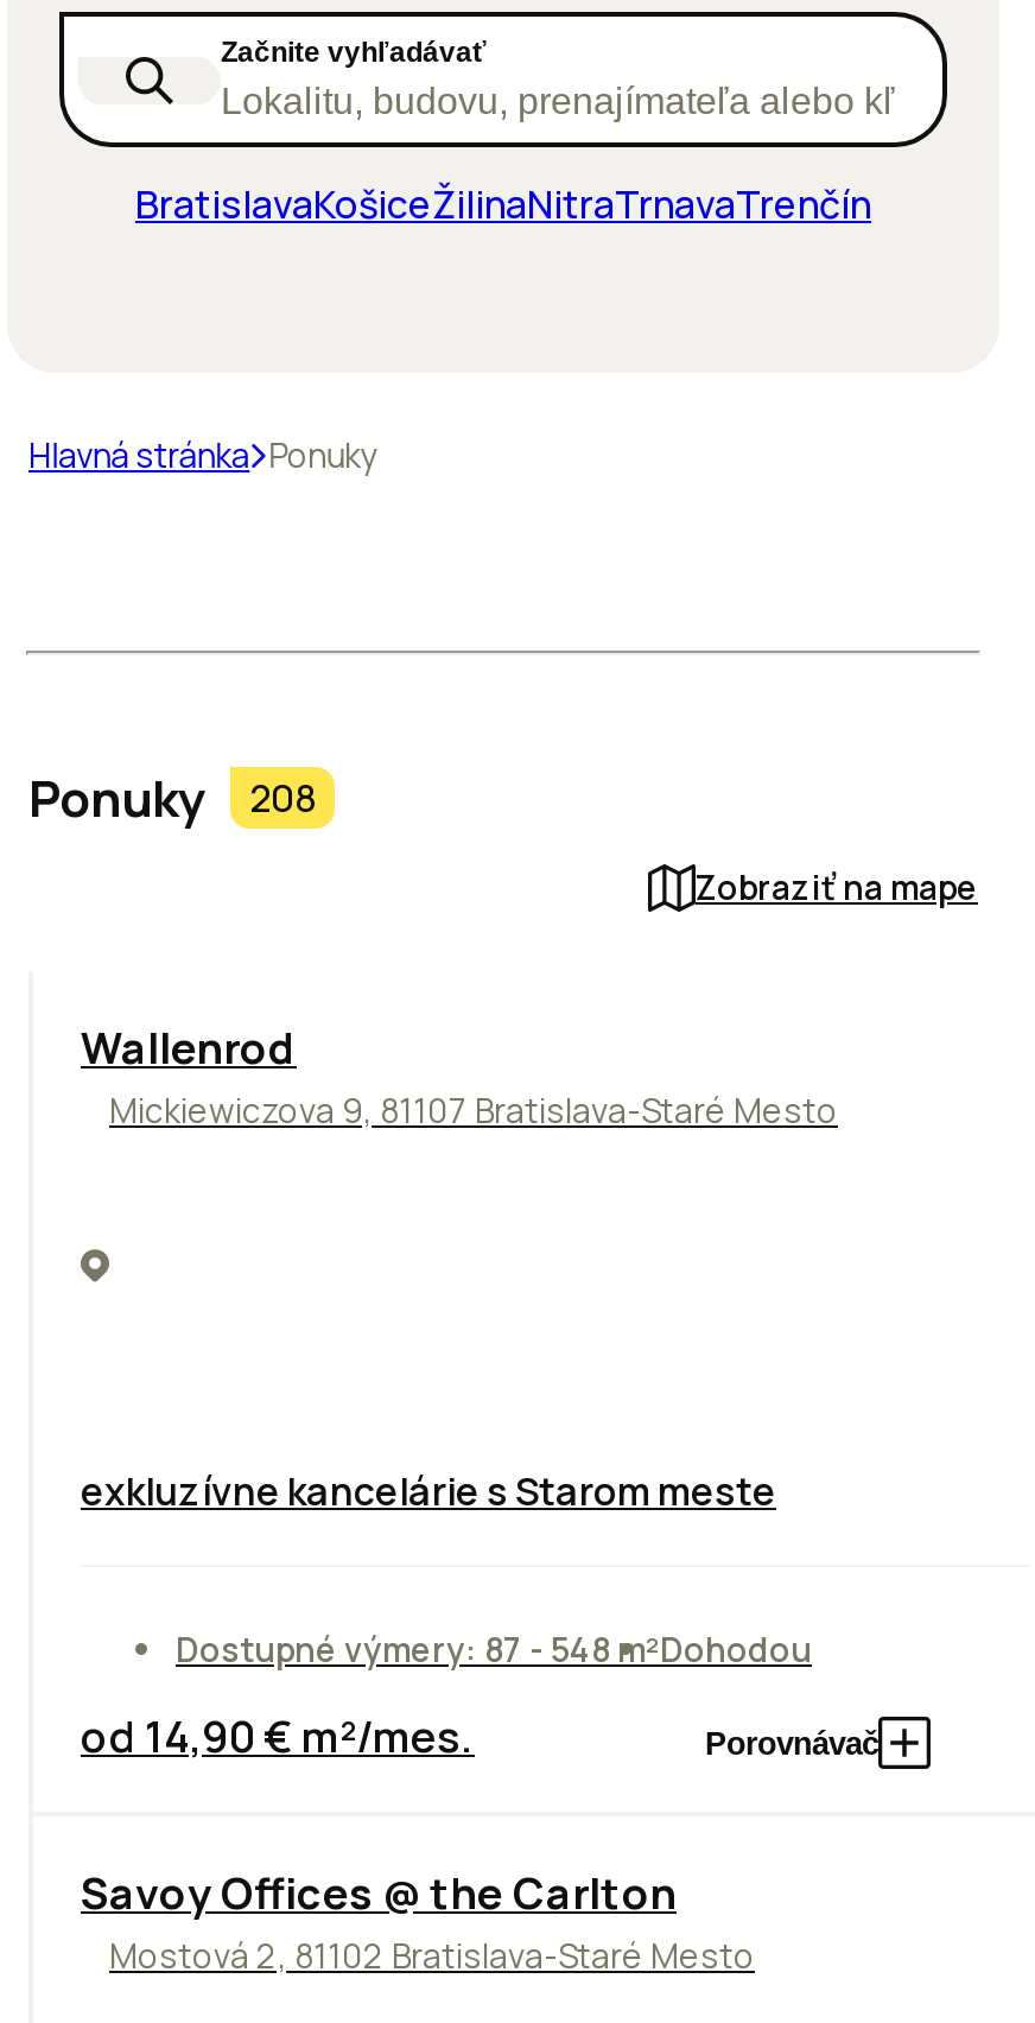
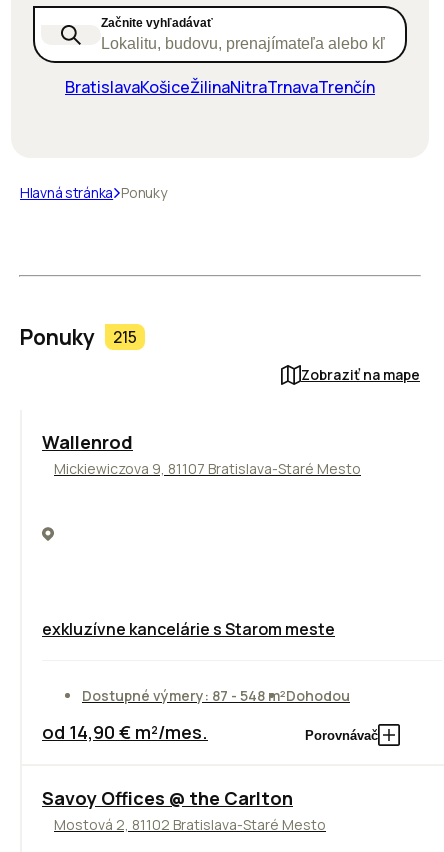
- Ponuky 208
+ Ponuky 215
